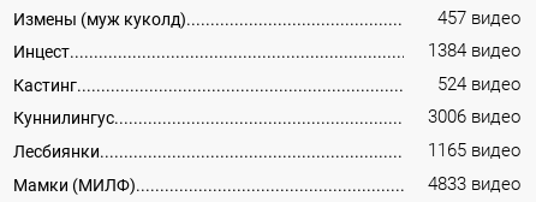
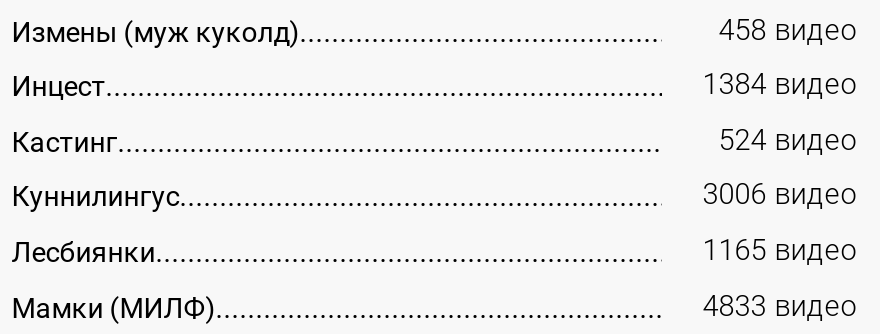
- 457 видео
+ 458 видео
